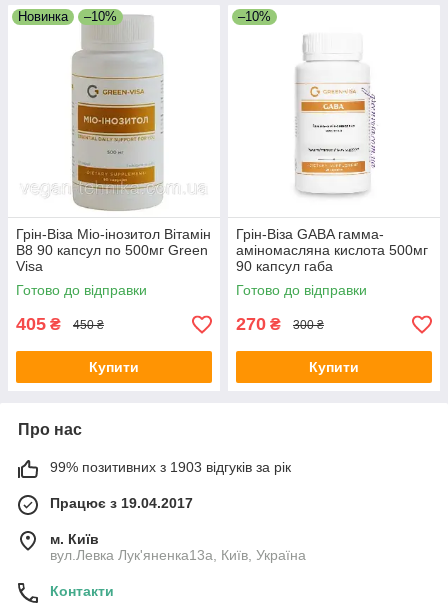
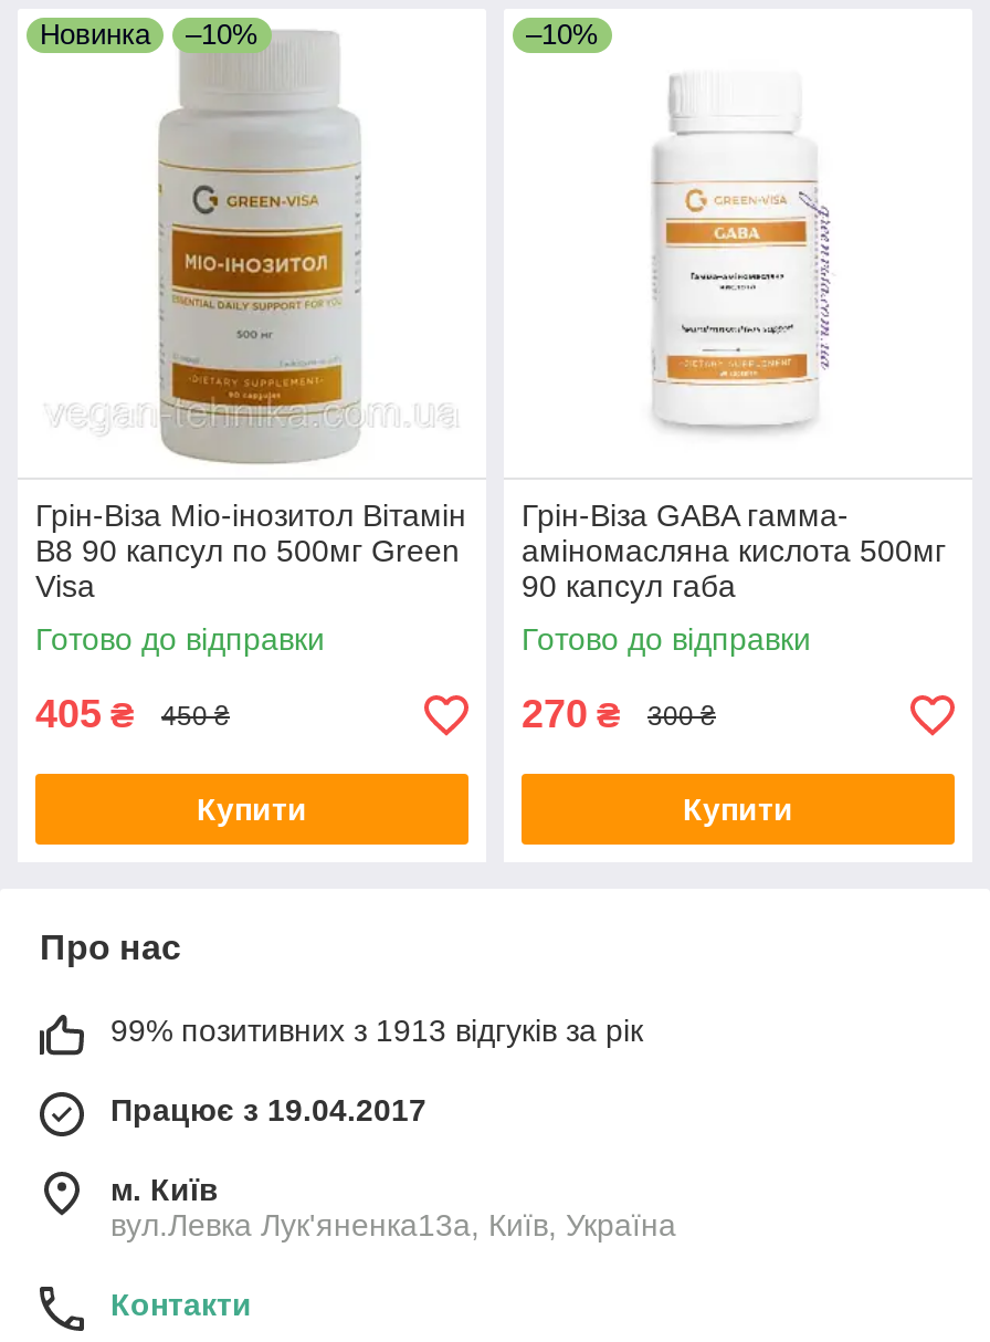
- 99% позитивних з 1903 відгуків за рік
+ 99% позитивних з 1913 відгуків за рік
